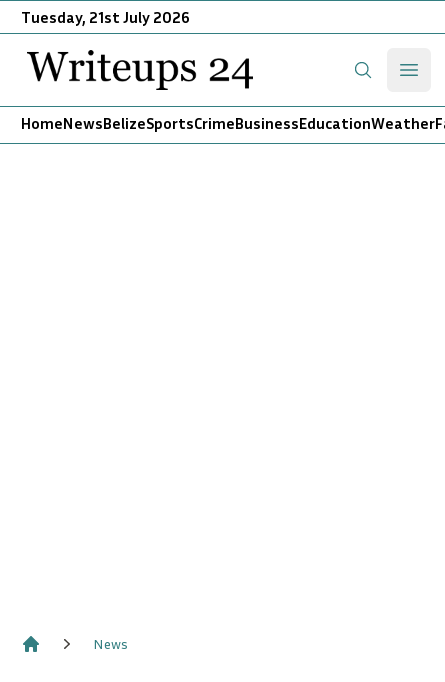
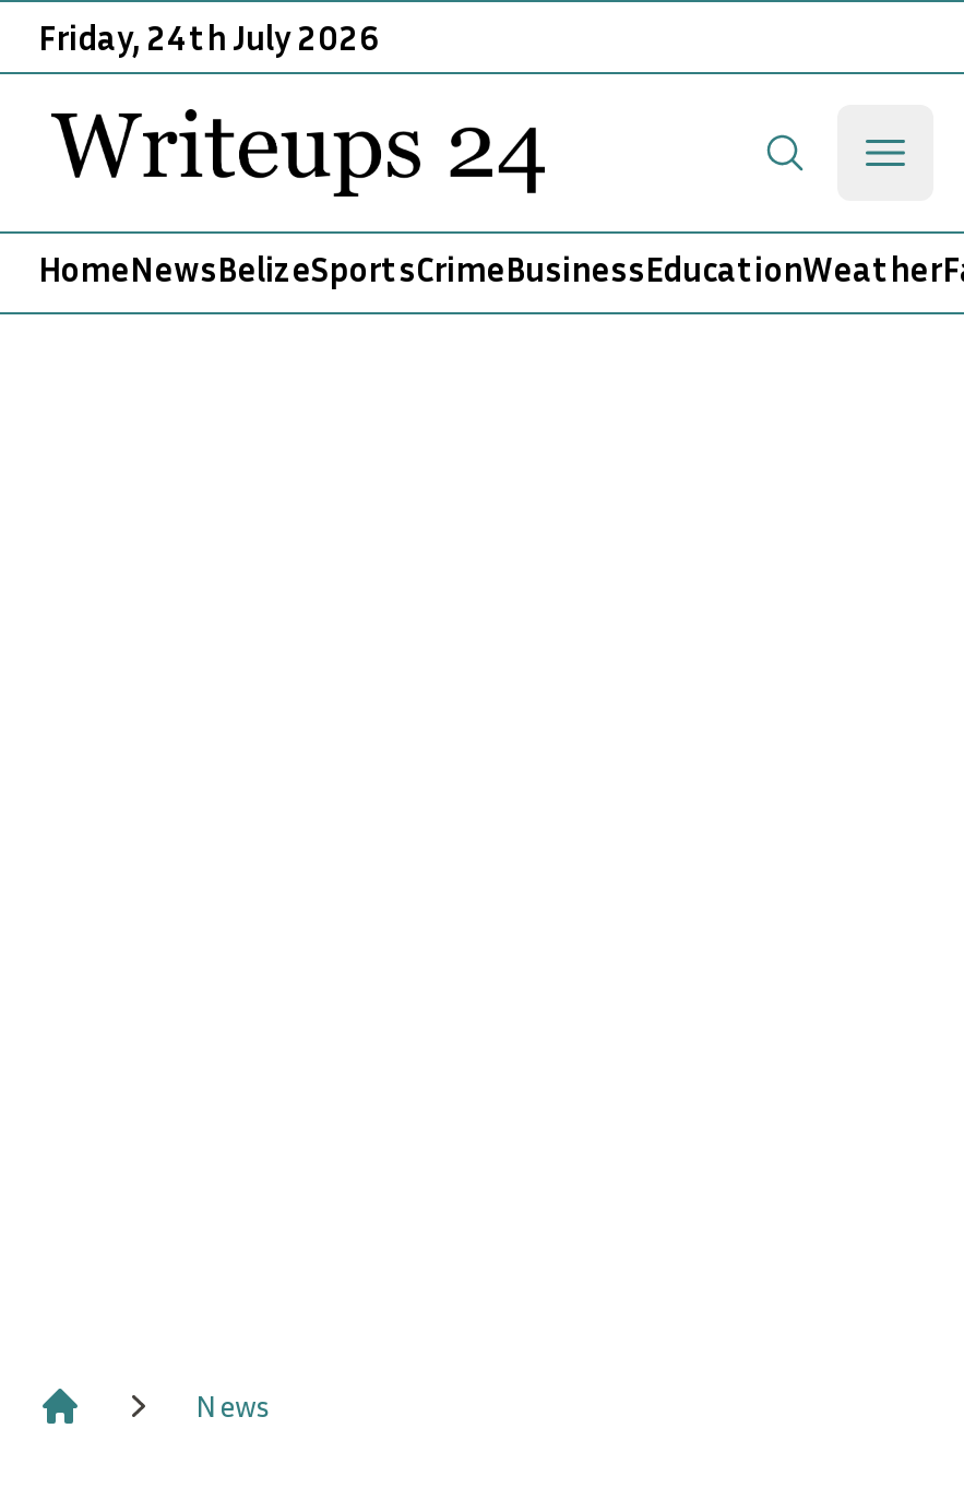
- Tuesday, 21st July 2026
+ Friday, 24th July 2026
